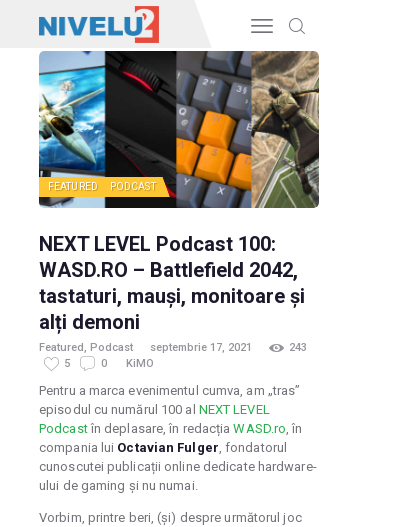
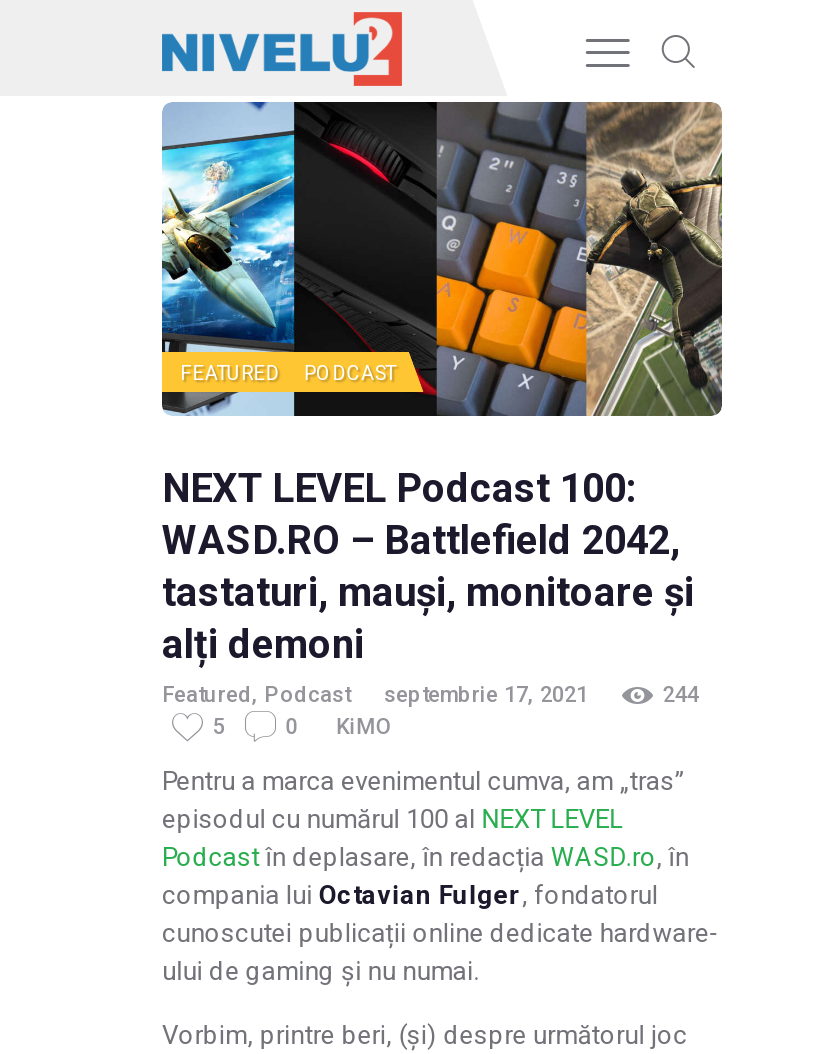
- 243
+ 244
